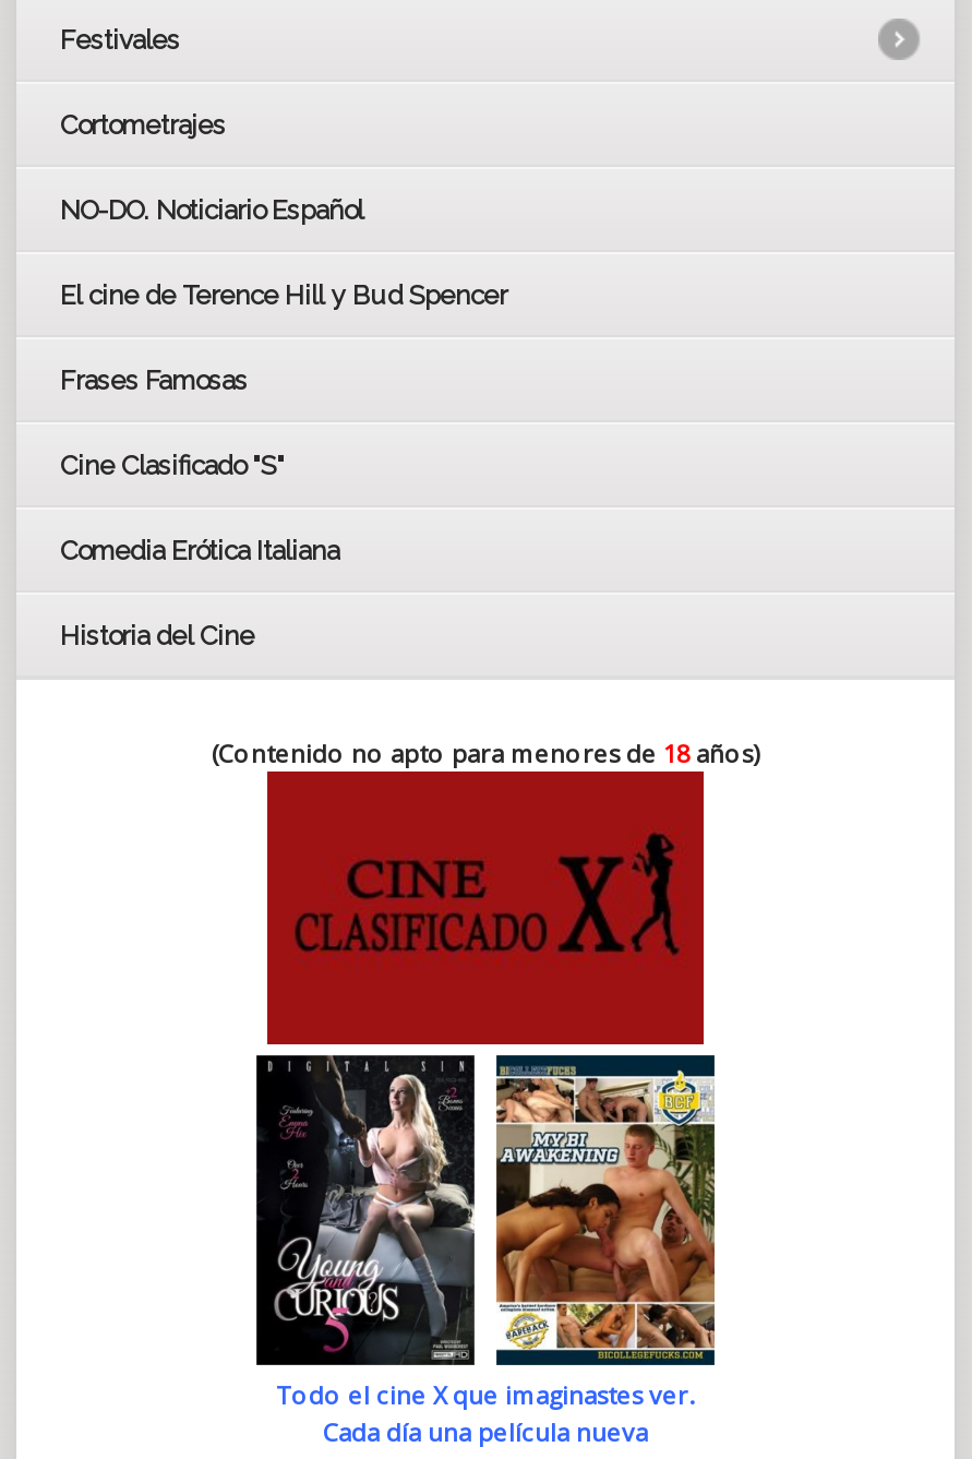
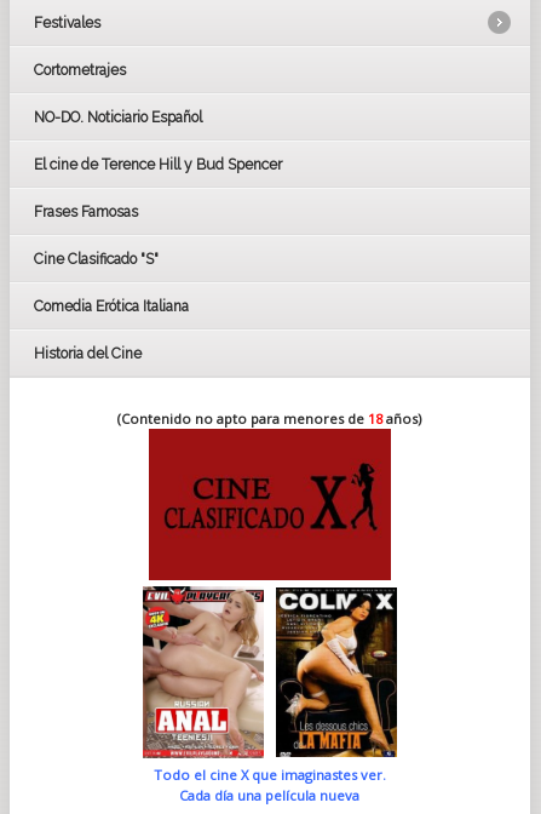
- [image]
+ [image]

- [image]
+ [image]
